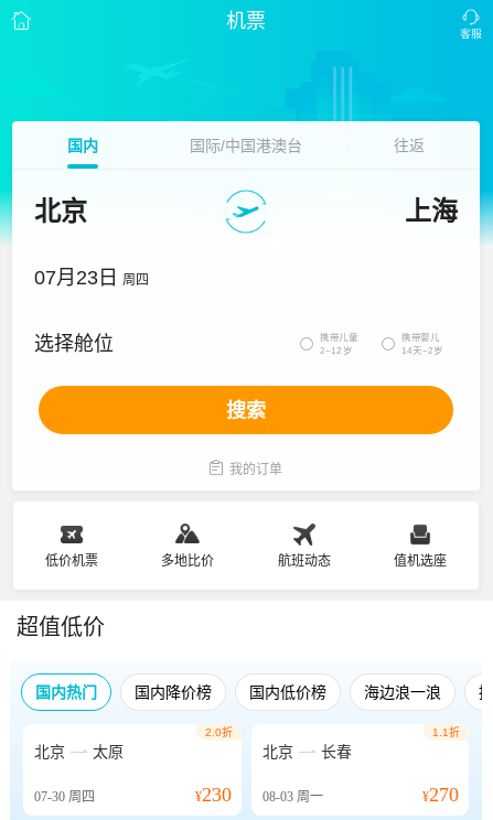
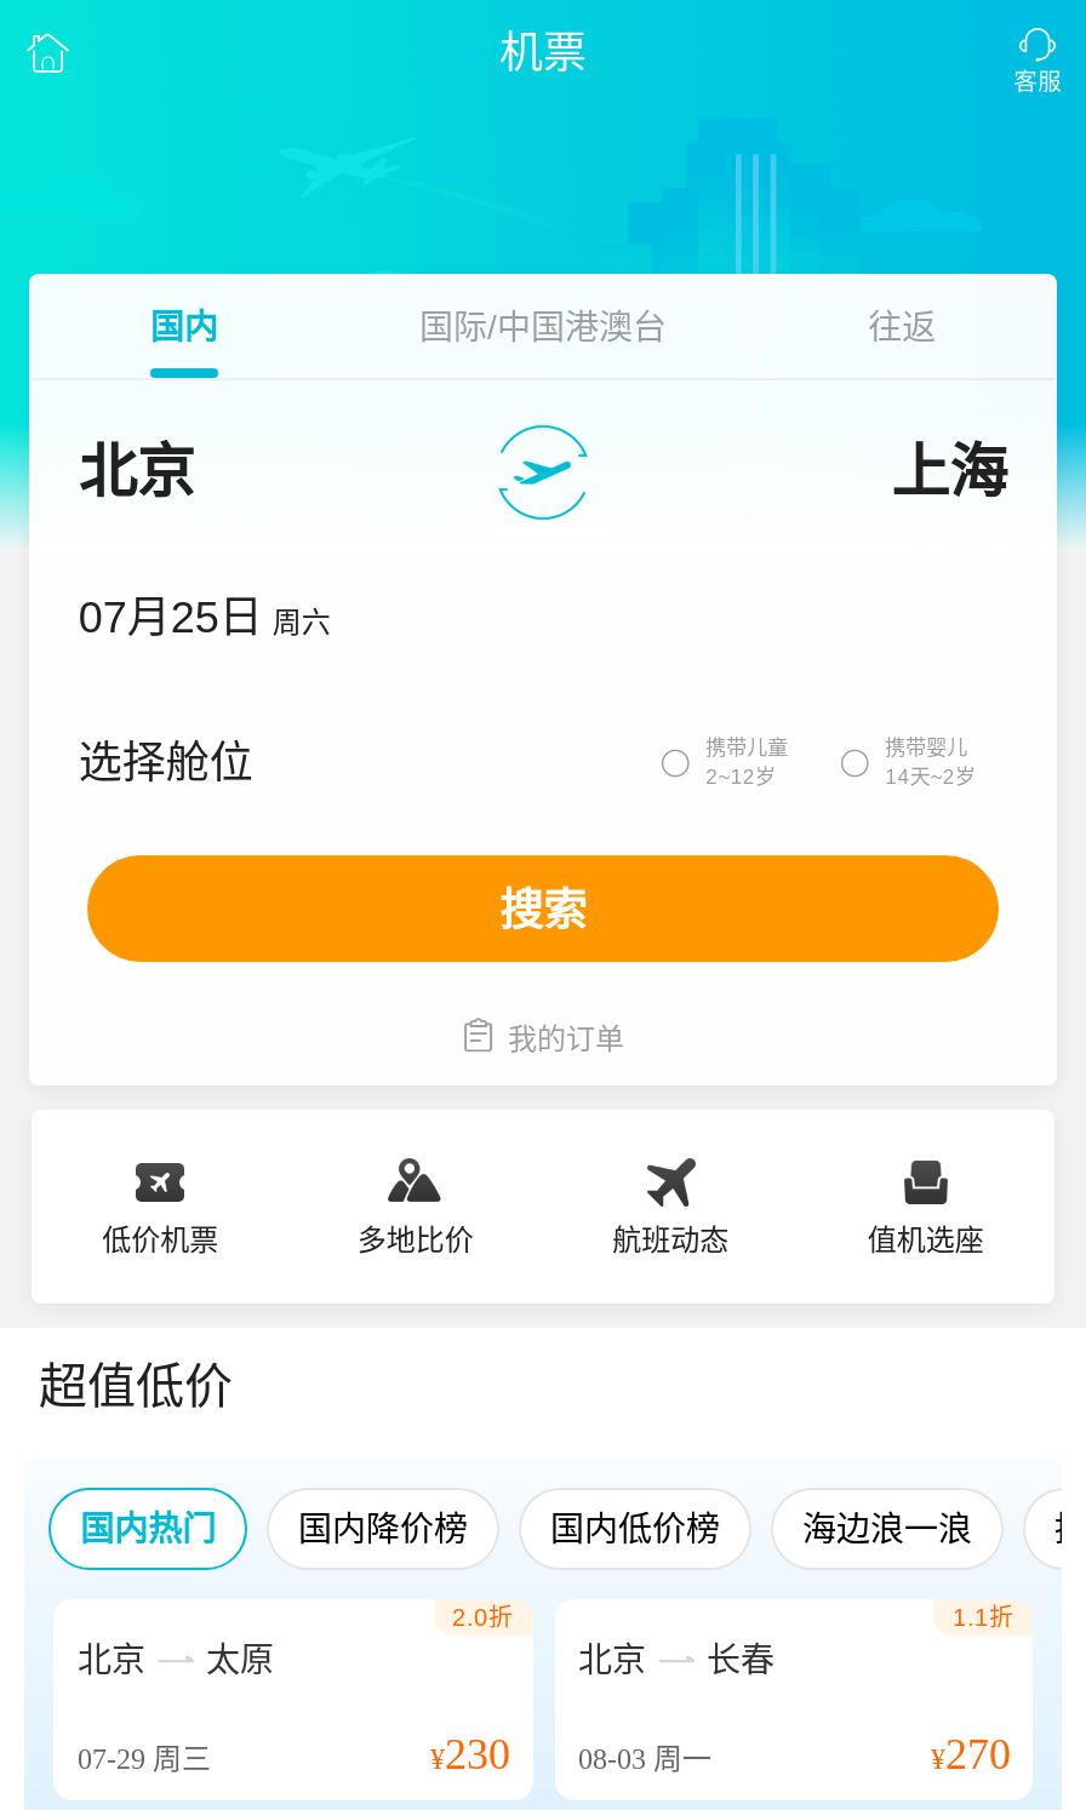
- 07月23日 周四
+ 07月25日 周六

- 07-30周四
+ 07-29周三
